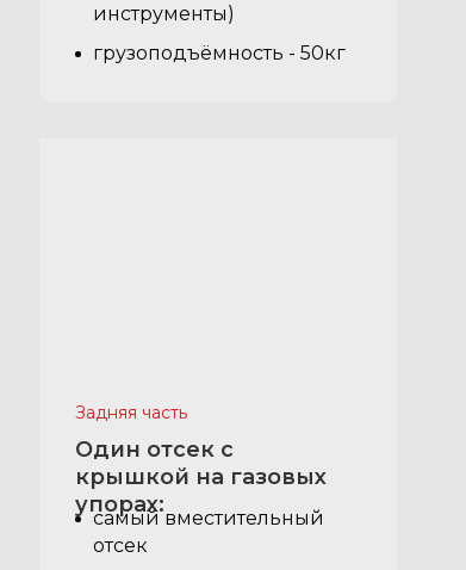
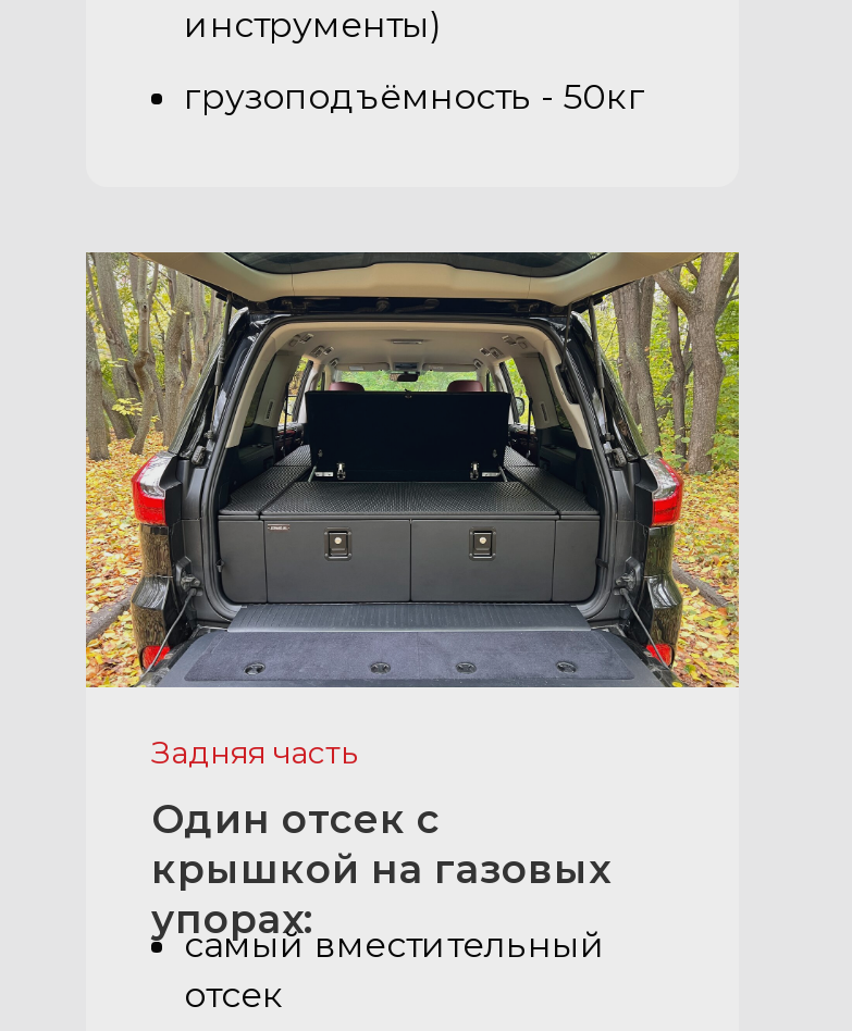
+ [image]
